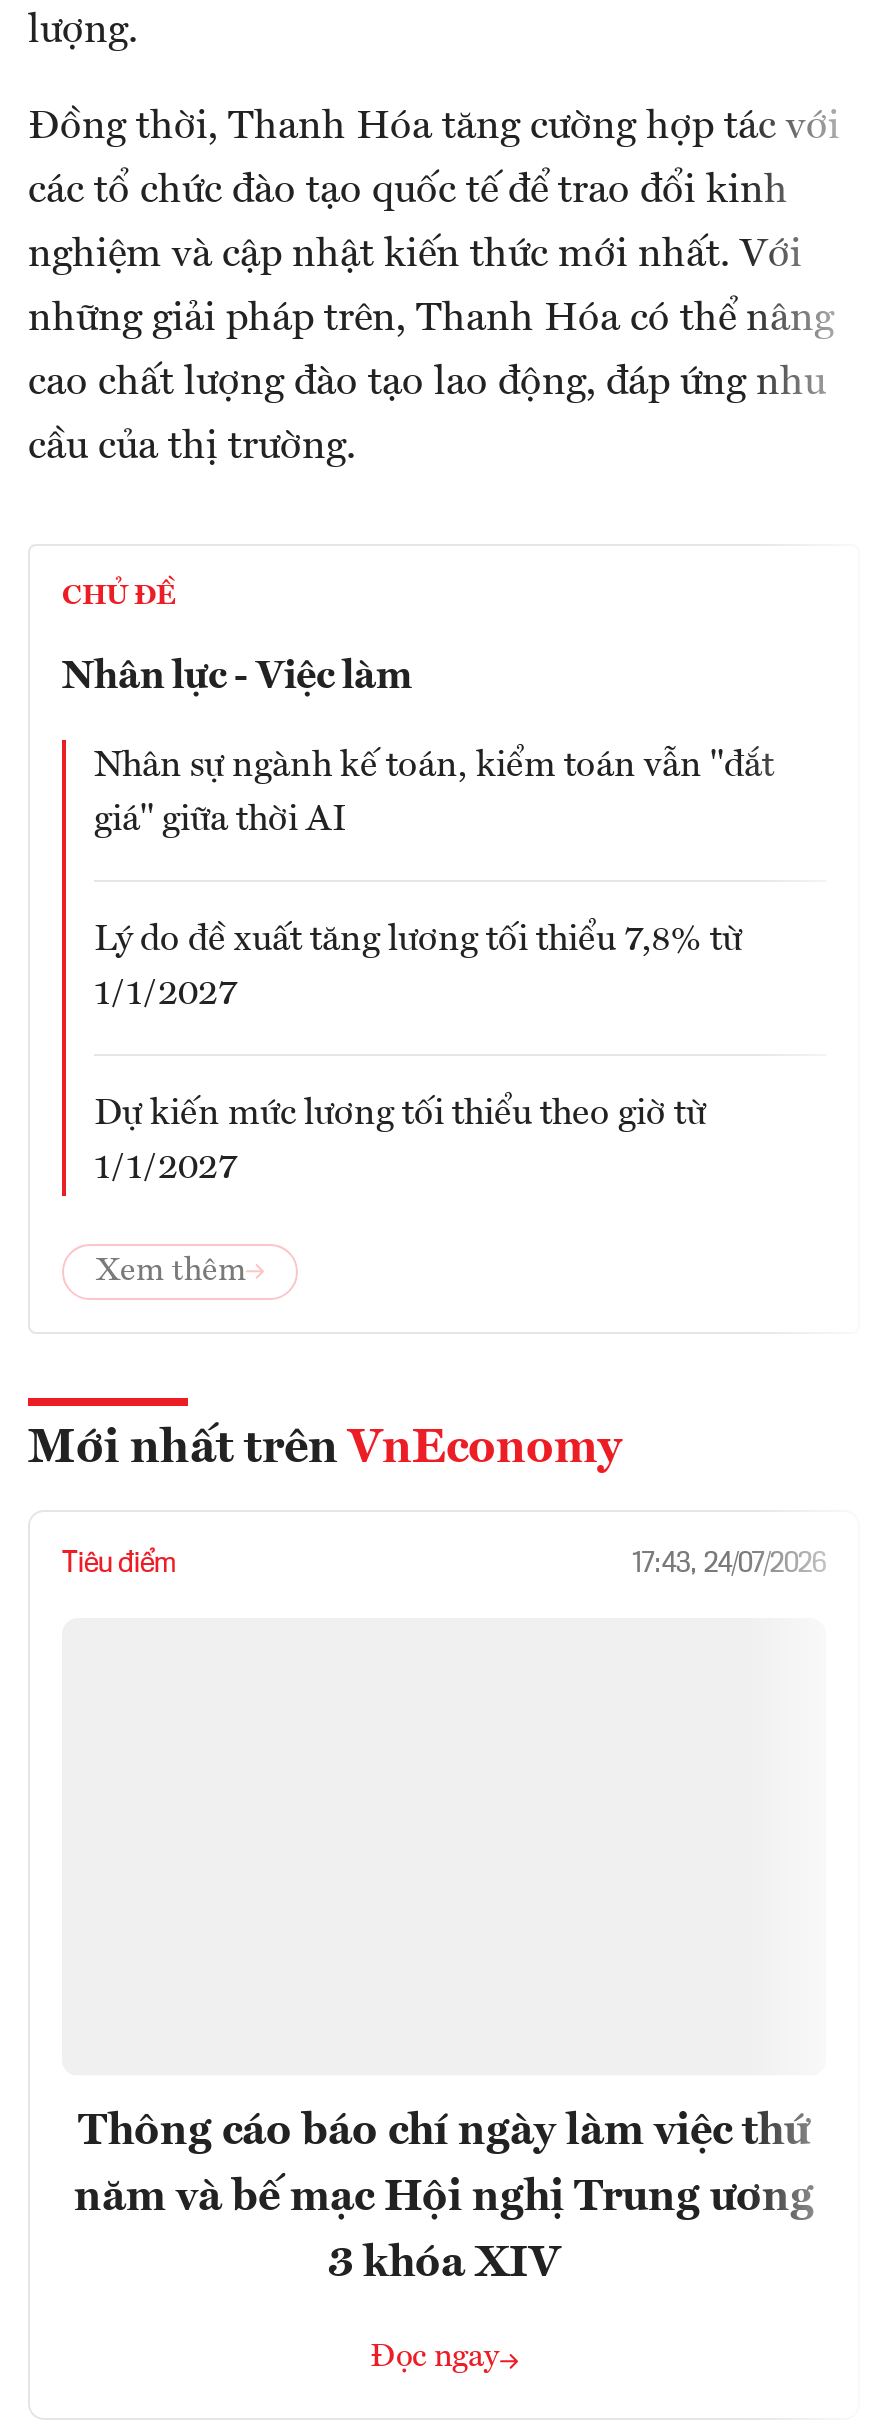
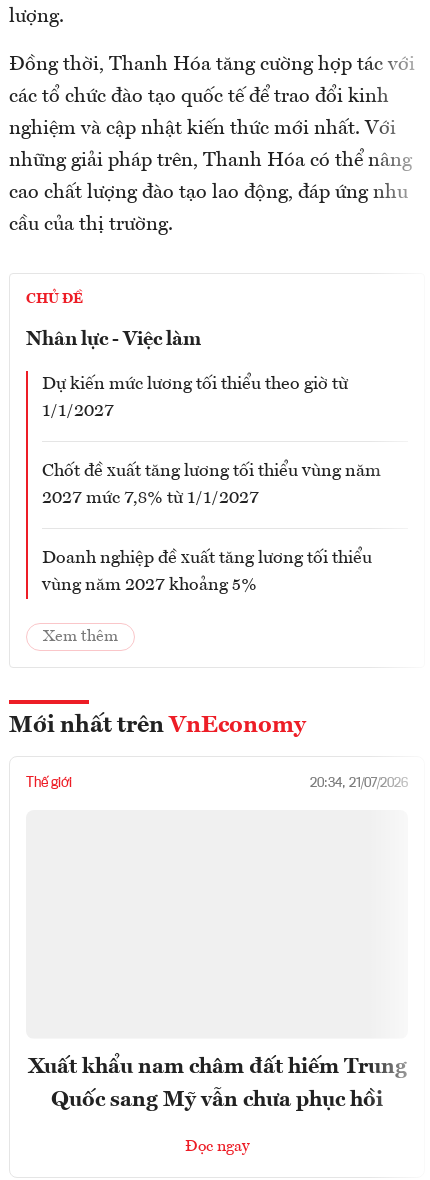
- Nhân sự ngành kế toán, kiểm toán vẫn "đắt
- giá" giữa thời AI
- Lý do đề xuất tăng lương tối thiểu 7,8% từ
- 1/1/2027

moved up: Dự kiến mức lương tối thiểu theo giờ từ | 1/1/2027

+ Chốt đề xuất tăng lương tối thiểu vùng năm
+ 2027 mức 7,8% từ 1/1/2027
+ Doanh nghiệp đề xuất tăng lương tối thiểu
+ vùng năm 2027 khoảng 5%

- Tiêu điểm
- 17:43, 24/07/2026
+ Thế giới
+ 20:34, 21/07/2026

- Thông cáo báo chí ngày làm việc thứ
- năm và bế mạc Hội nghị Trung ương
- 3 khóa XIV
+ Xuất khẩu nam châm đất hiếm Trung
+ Quốc sang Mỹ vẫn chưa phục hồi
